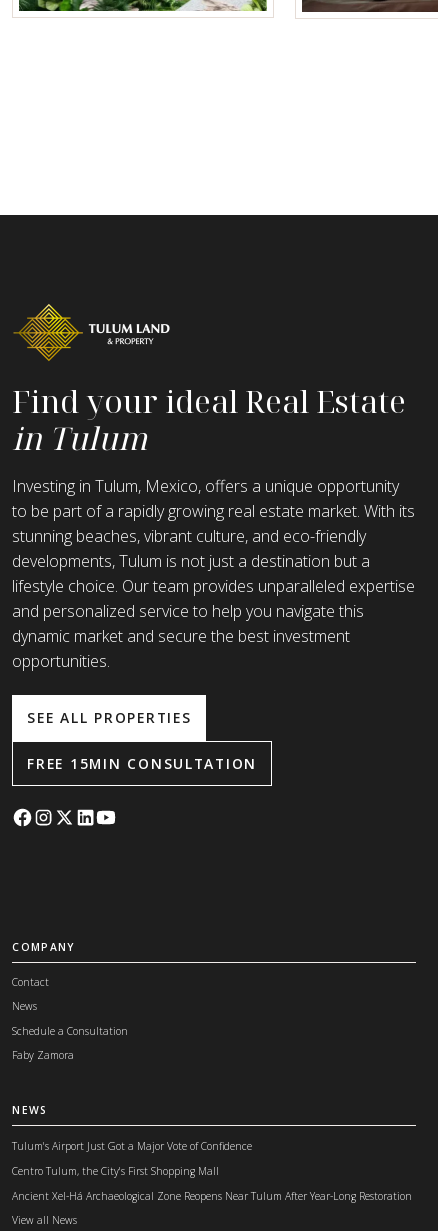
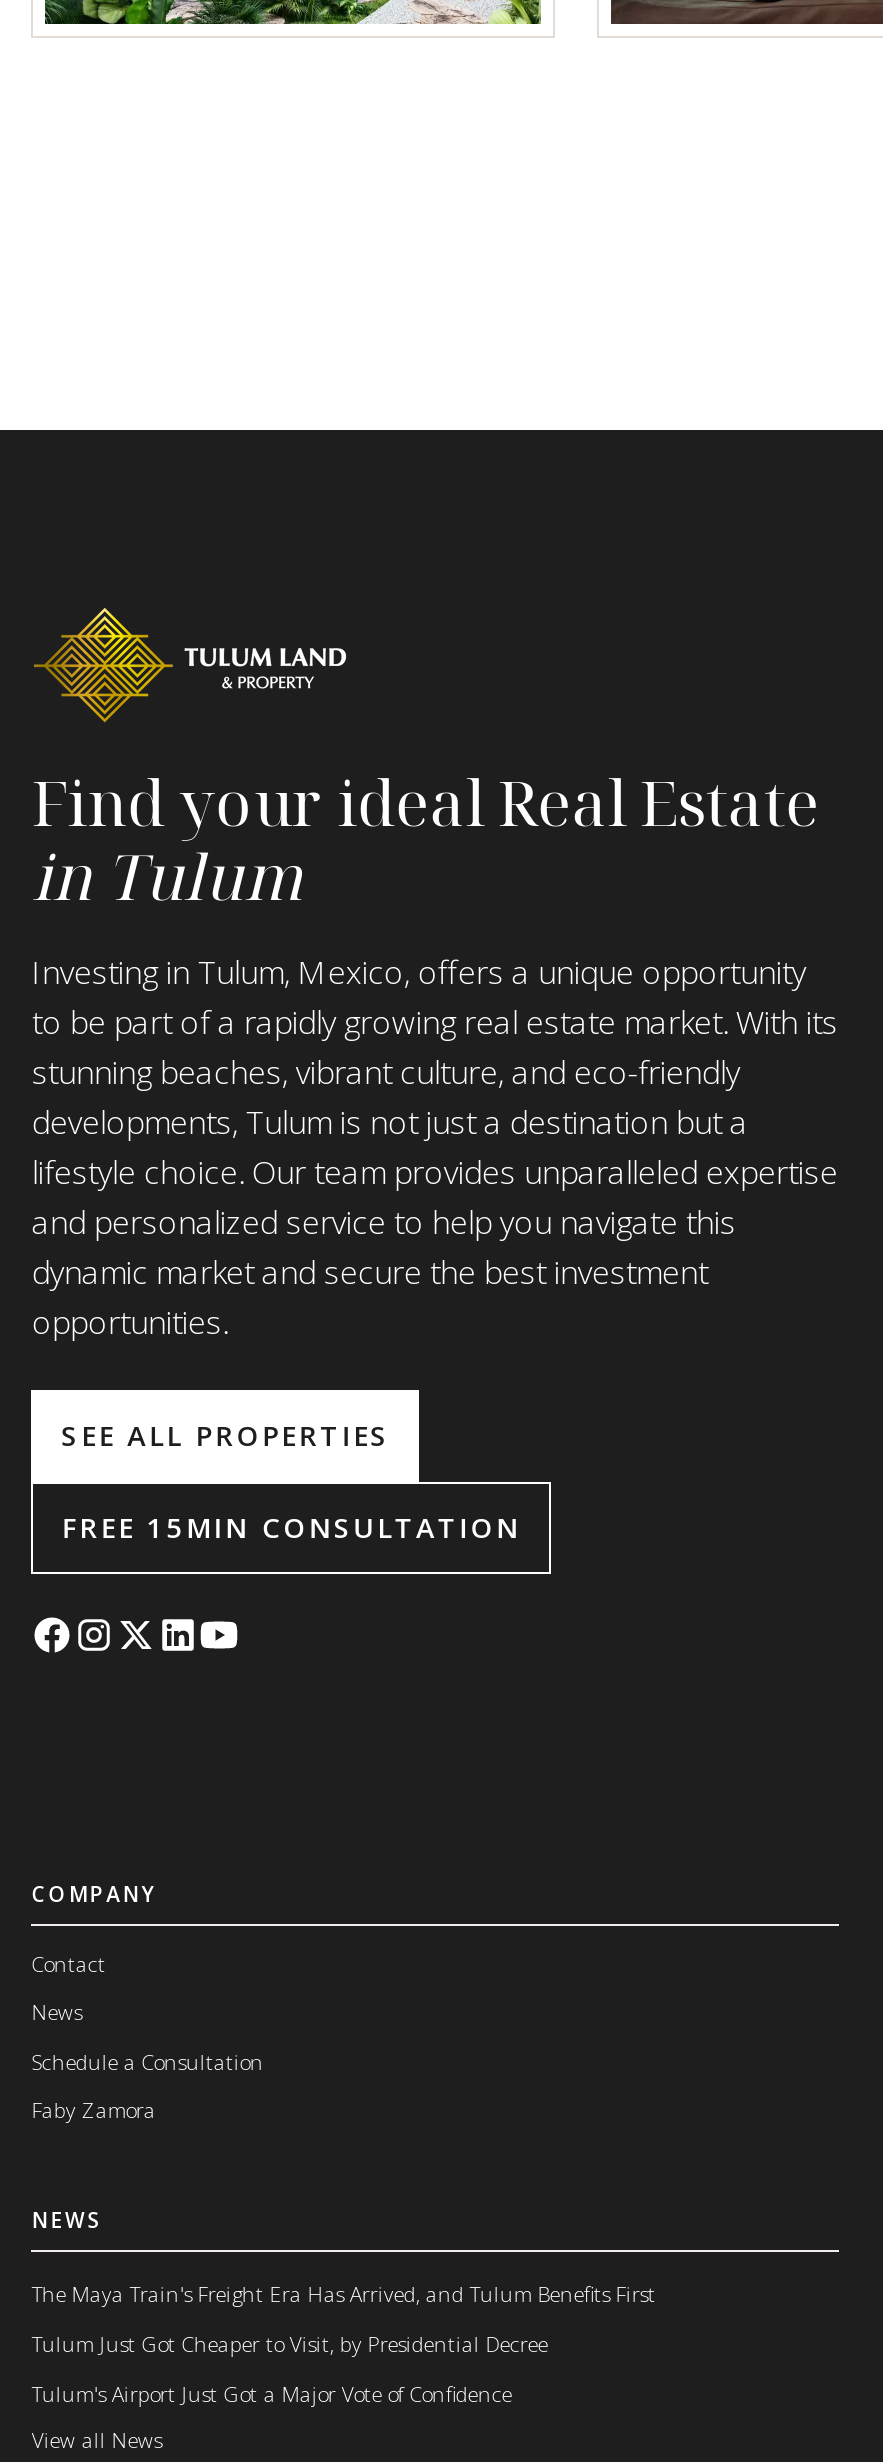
+ The Maya Train's Freight Era Has Arrived, and Tulum Benefits First
+ Tulum Just Got Cheaper to Visit, by Presidential Decree

moved down: Tulum's Airport Just Got a Major Vote of Confidence

- Centro Tulum, the City's First Shopping Mall
- Ancient Xel-Há Archaeological Zone Reopens Near Tulum After Year-Long Restoration
